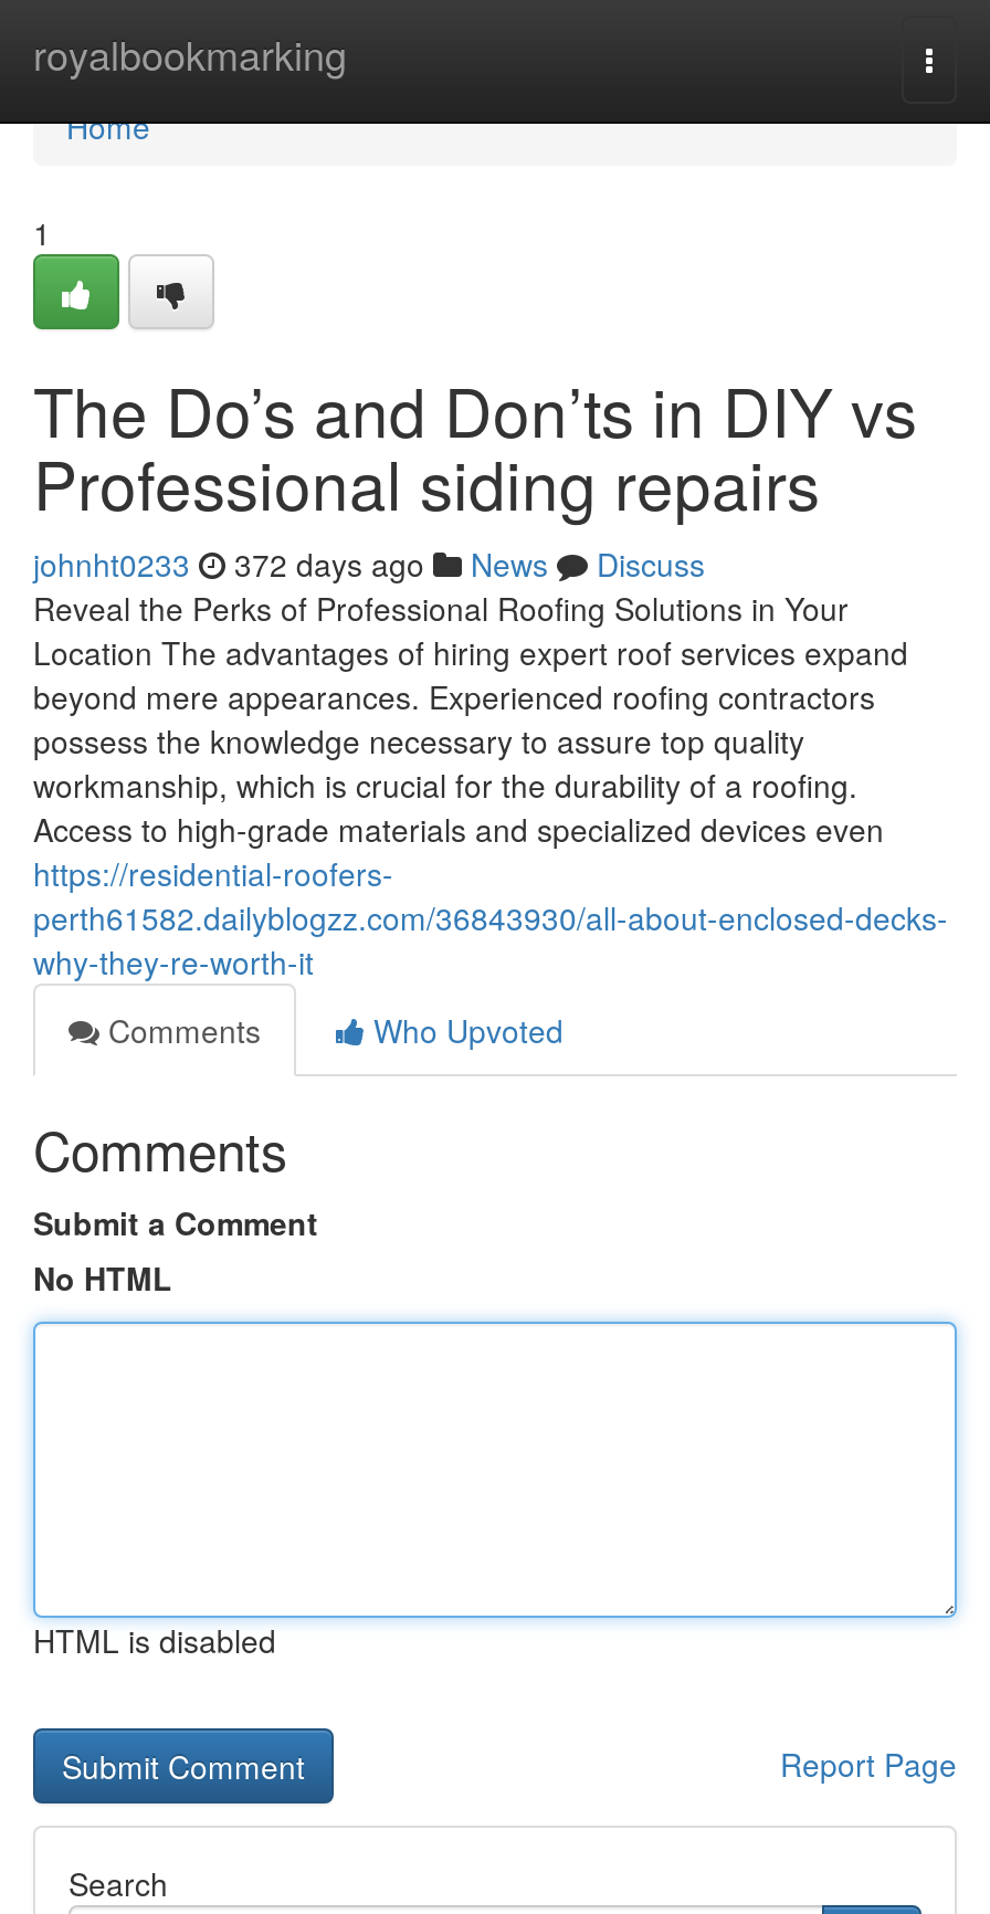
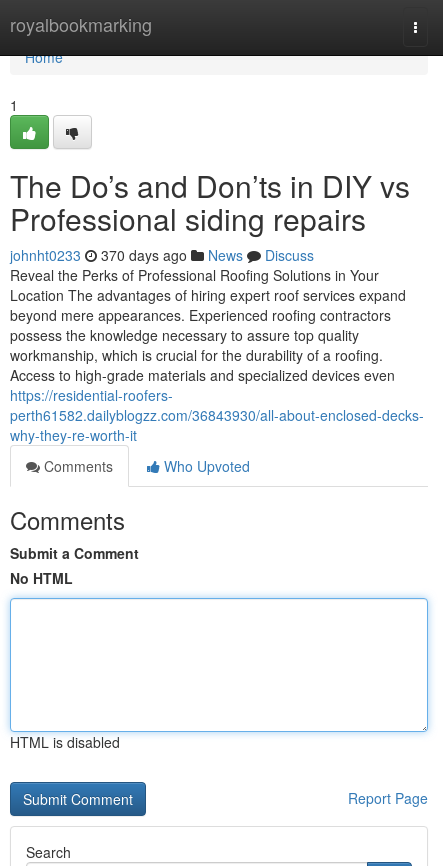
- johnht0233 372 days ago News Discuss
+ johnht0233 370 days ago News Discuss
